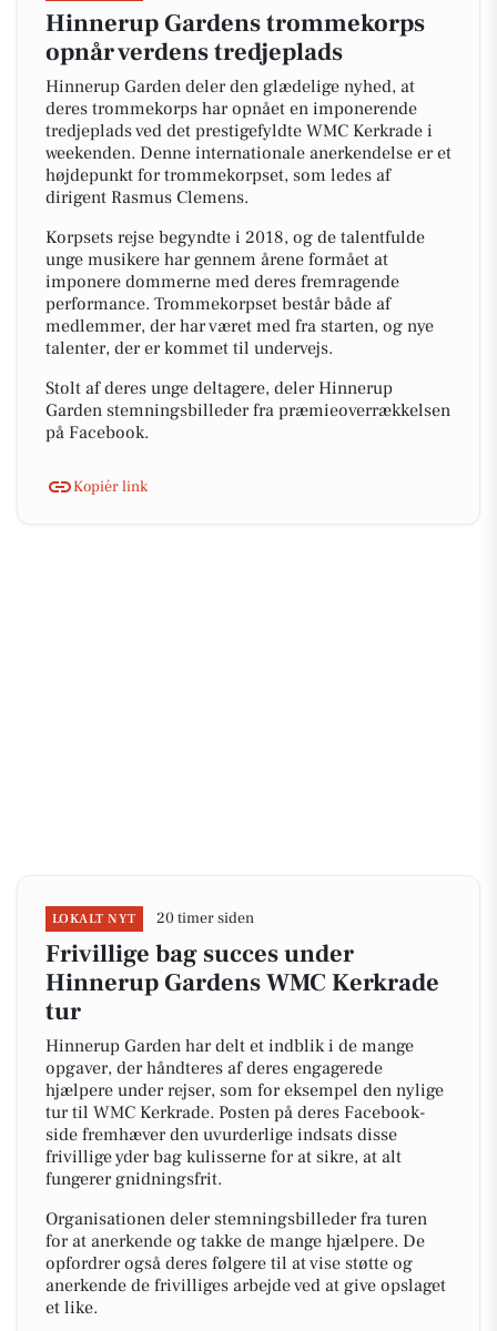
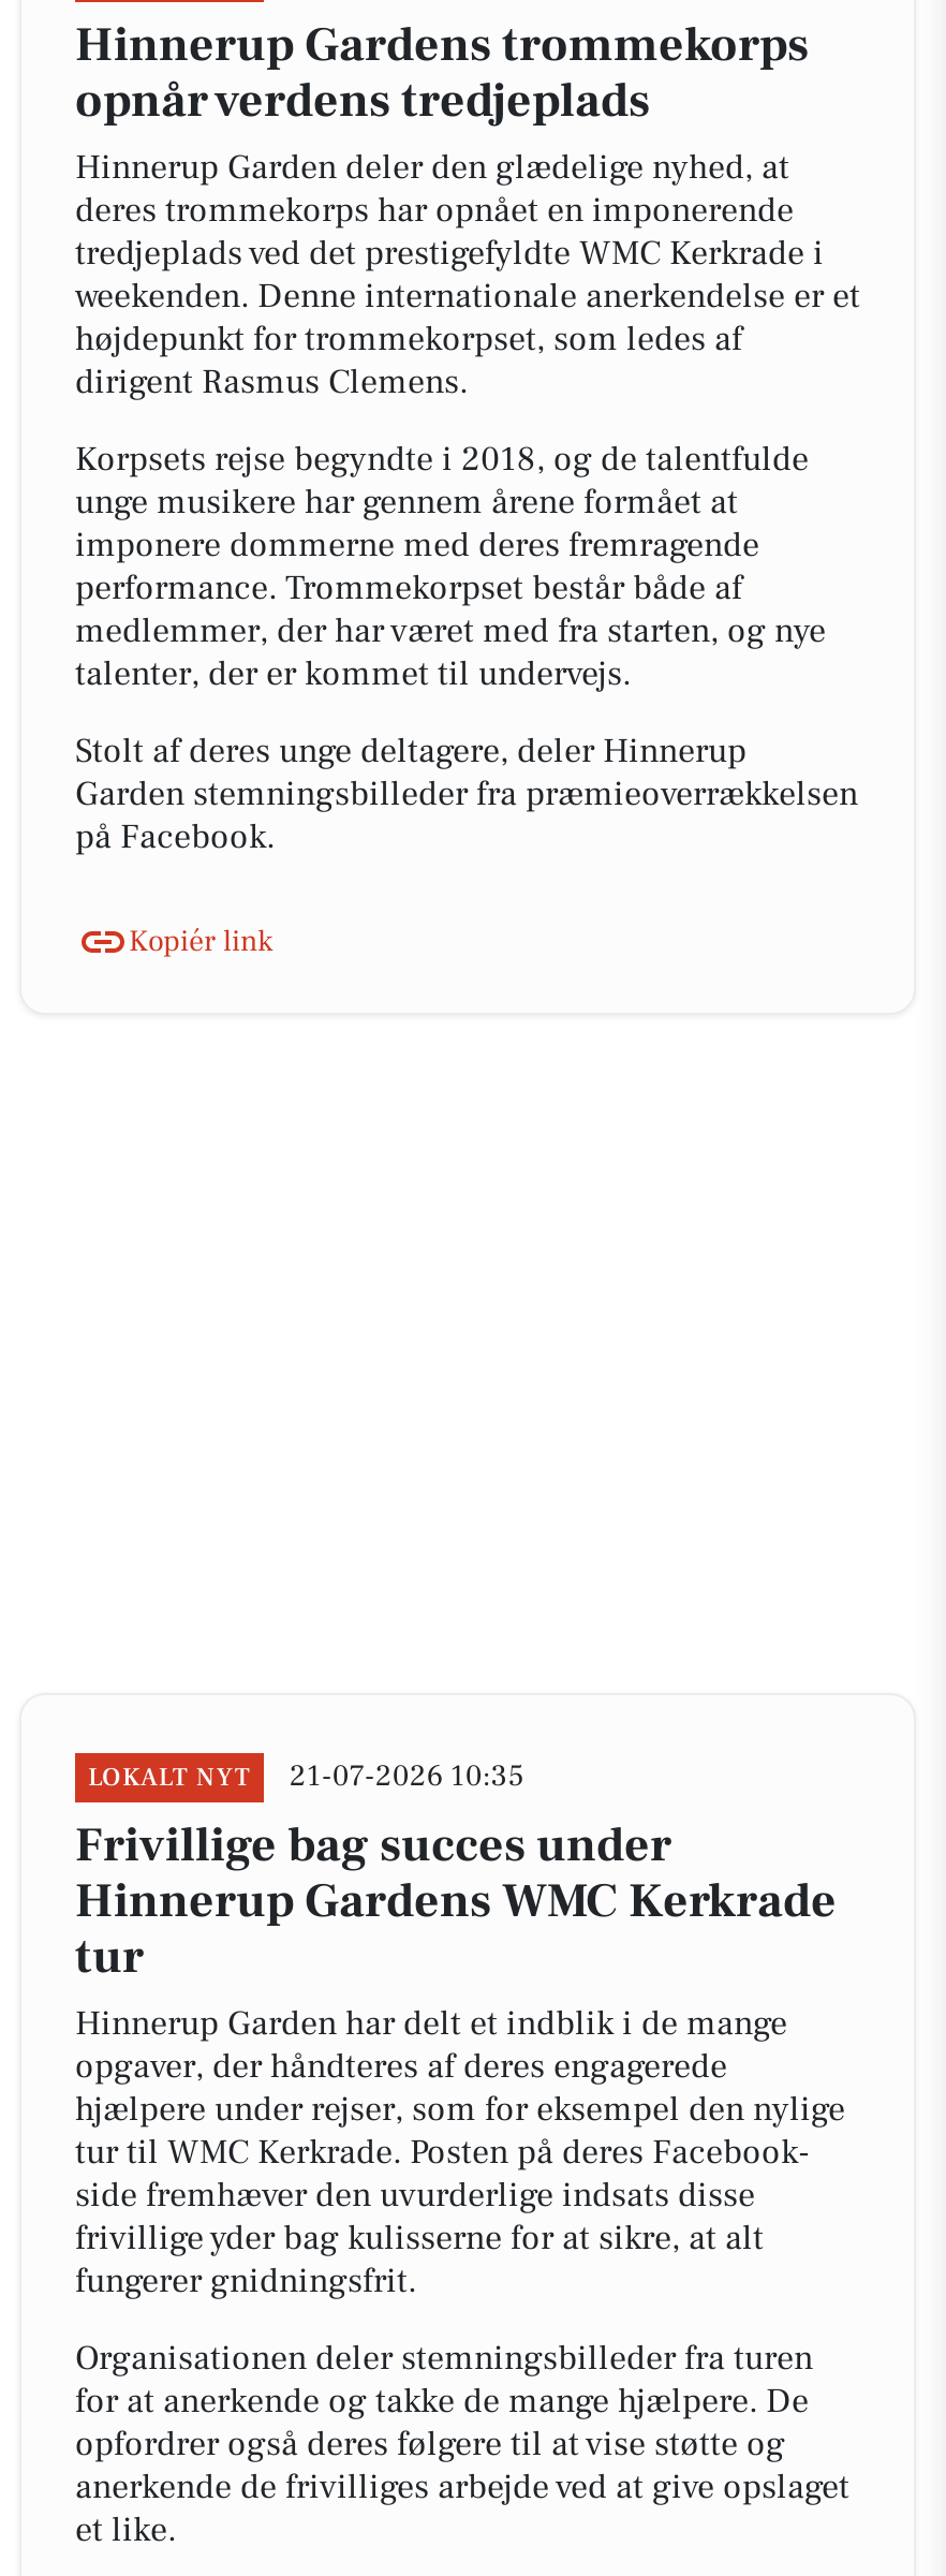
- LOKALT NYT 20 timer siden
+ LOKALT NYT 21-07-2026 10:35
